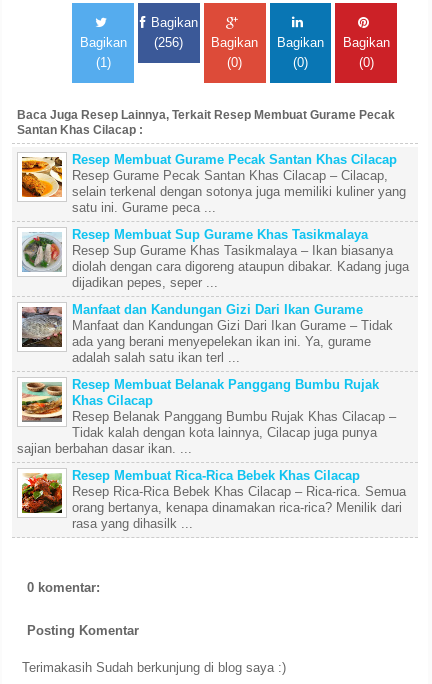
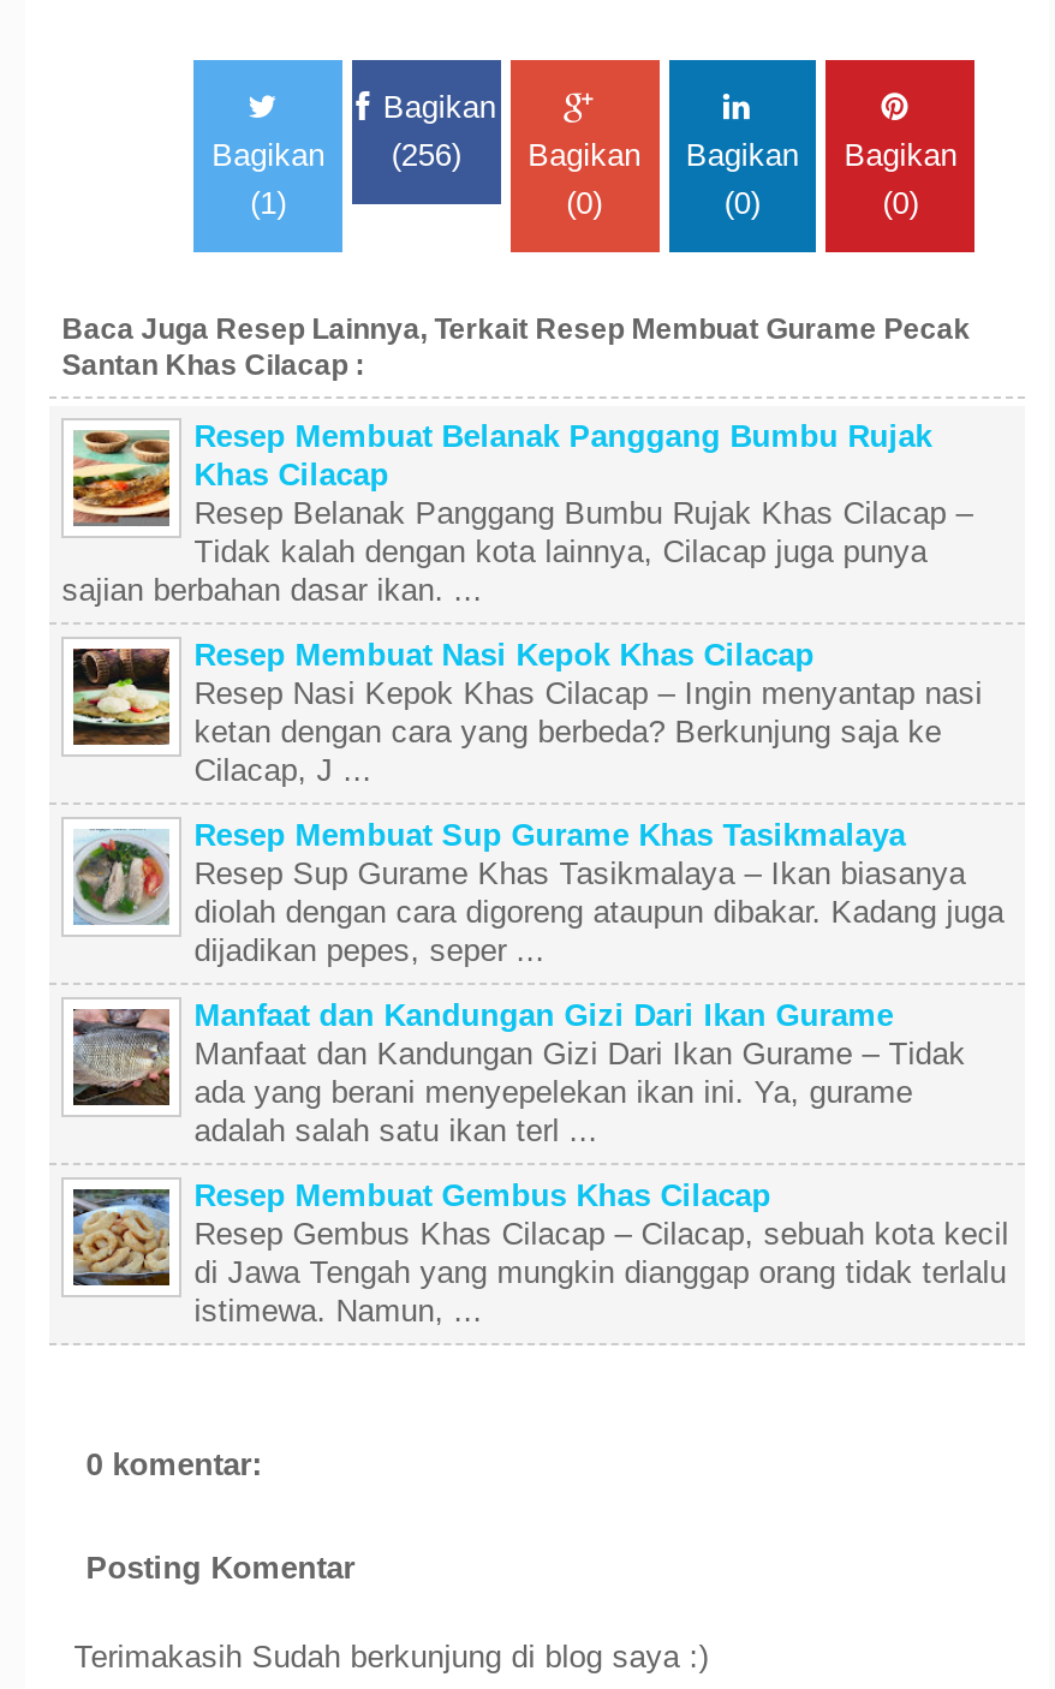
- [image]
- Resep Membuat Gurame Pecak Santan Khas Cilacap
- Resep Gurame Pecak Santan Khas Cilacap – Cilacap,
- selain terkenal dengan sotonya juga memiliki kuliner yang
- satu ini. Gurame peca ...
+ [image]
+ Resep Membuat Nasi Kepok Khas Cilacap
+ Resep Nasi Kepok Khas Cilacap – Ingin menyantap nasi
+ ketan dengan cara yang berbeda? Berkunjung saja ke
+ Cilacap, J ...

moved down: [image] | Resep Membuat Sup Gurame Khas Tasikmalaya | Resep Sup Gurame Khas Tasikmalaya – Ikan biasanya | ... | ada yang berani menyepelekan ikan ini. Ya, gurame | adalah salah satu ikan terl ...

moved up: [image] | Resep Membuat Belanak Panggang Bumbu Rujak | Khas Cilacap | Resep Belanak Panggang Bumbu Rujak Khas Cilacap – | Tidak kalah dengan kota lainnya, Cilacap juga punya | sajian berbahan dasar ikan. ...

- [image]
- Resep Membuat Rica-Rica Bebek Khas Cilacap
- Resep Rica-Rica Bebek Khas Cilacap – Rica-rica. Semua
- orang bertanya, kenapa dinamakan rica-rica? Menilik dari
- rasa yang dihasilk ...
+ [image]
+ Resep Membuat Gembus Khas Cilacap
+ Resep Gembus Khas Cilacap – Cilacap, sebuah kota kecil
+ di Jawa Tengah yang mungkin dianggap orang tidak terlalu
+ istimewa. Namun, ...
